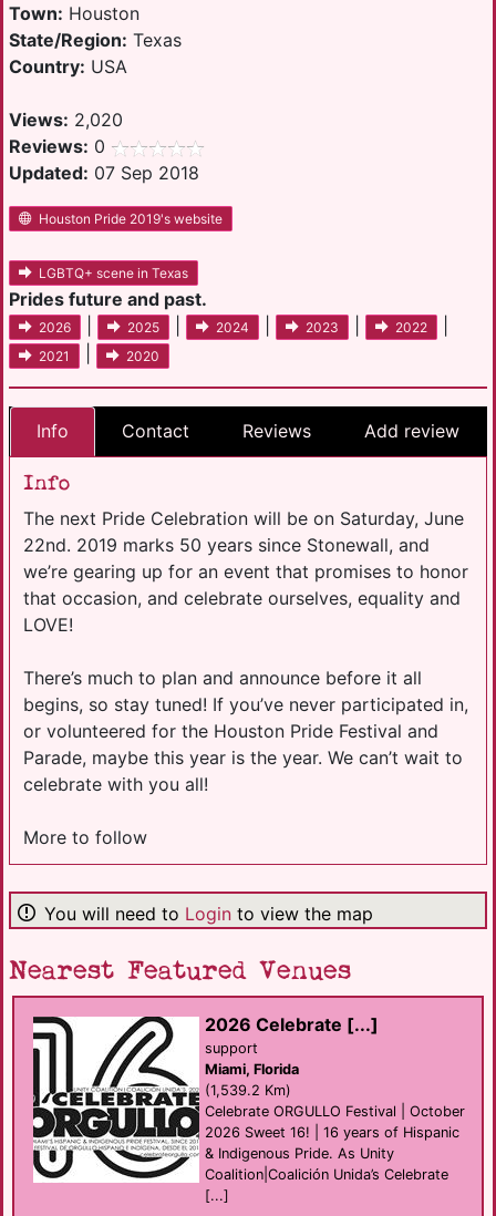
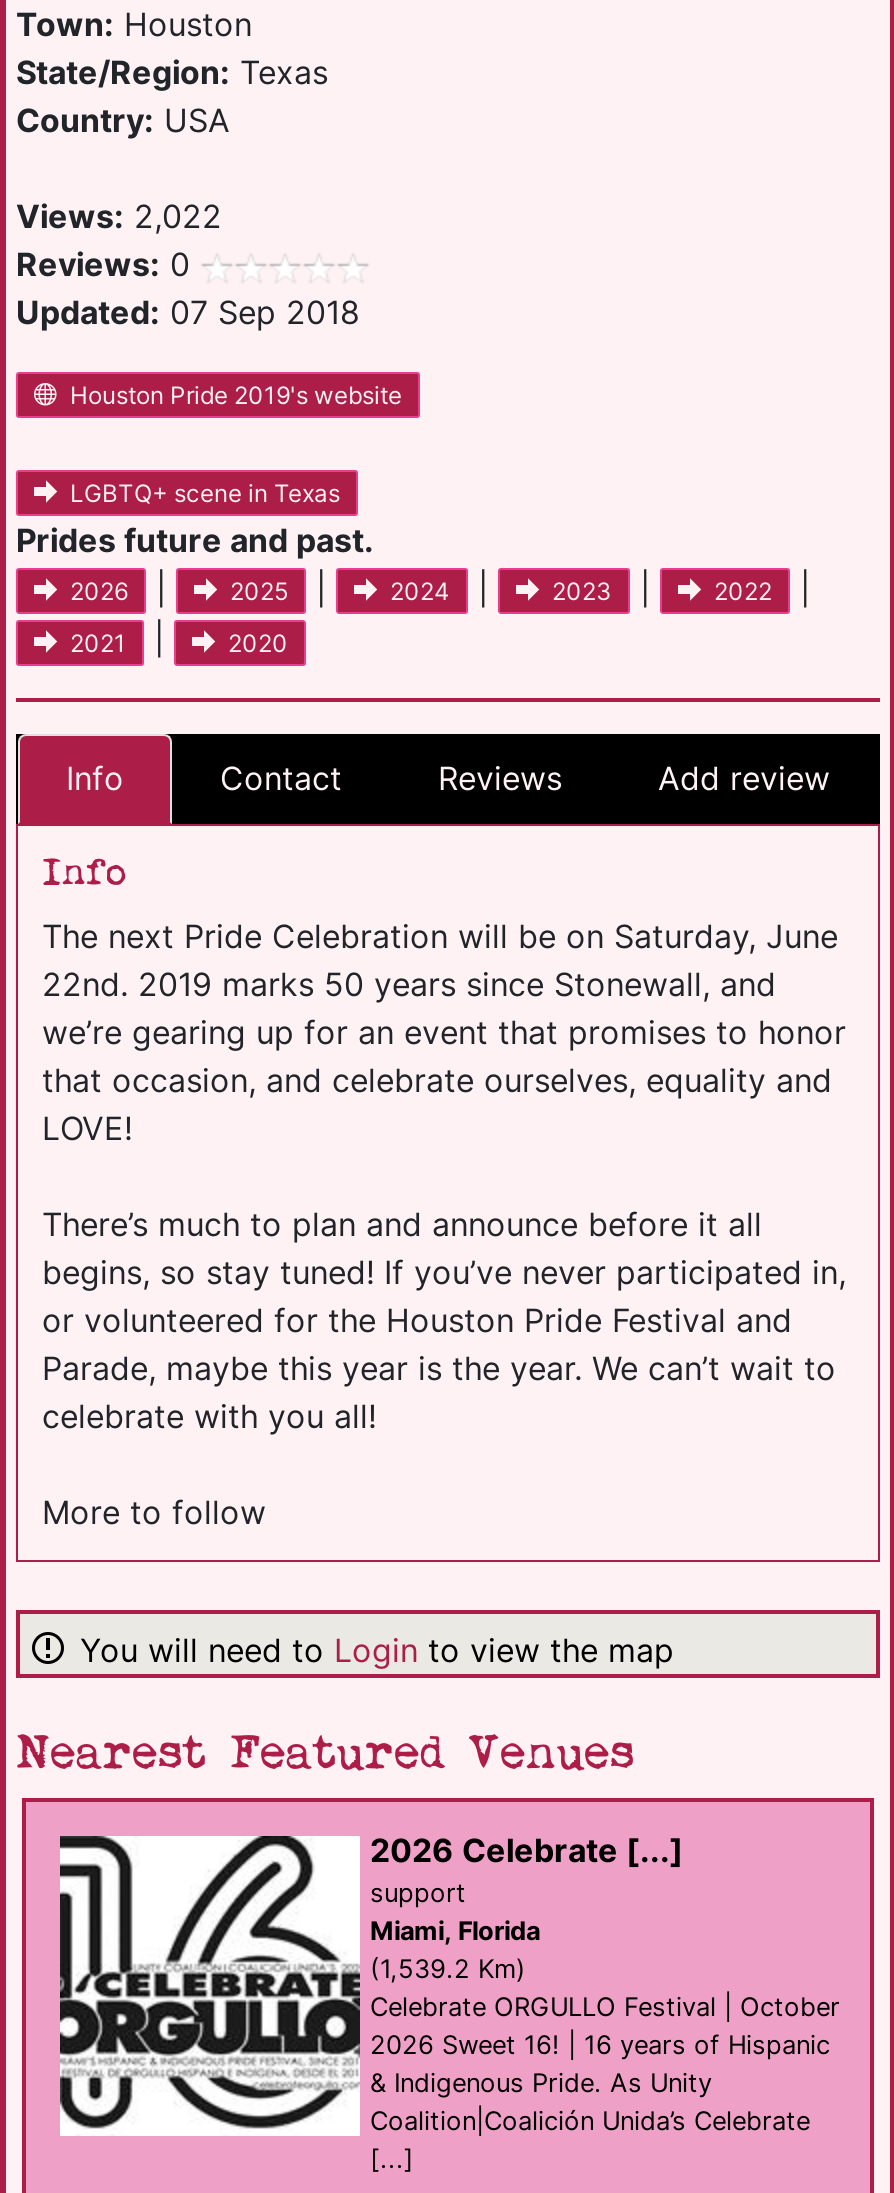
- Views: 2,020
+ Views: 2,022
